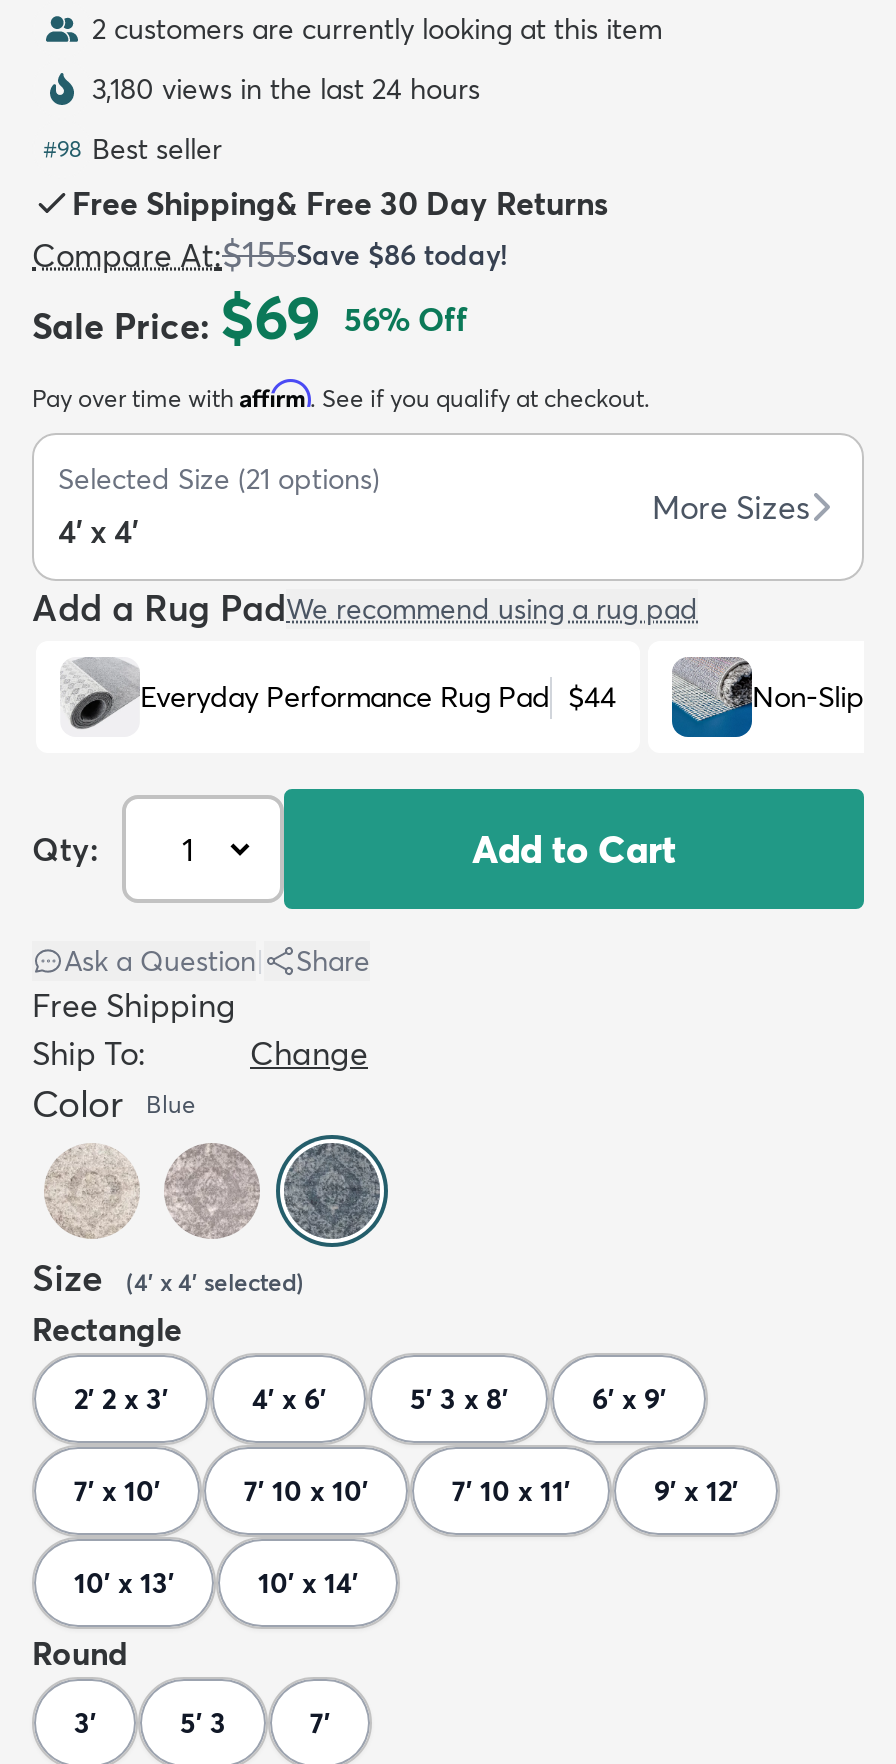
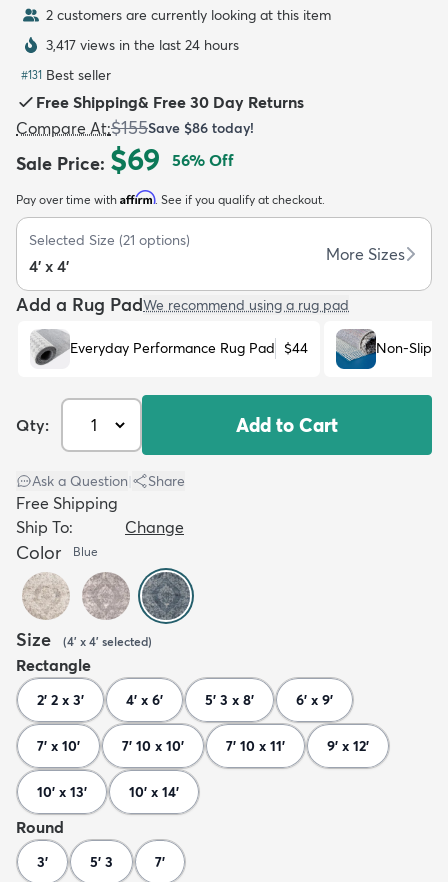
- 3,180 views in the last 24 hours
+ 3,417 views in the last 24 hours

- #98 Best seller
+ #131 Best seller
